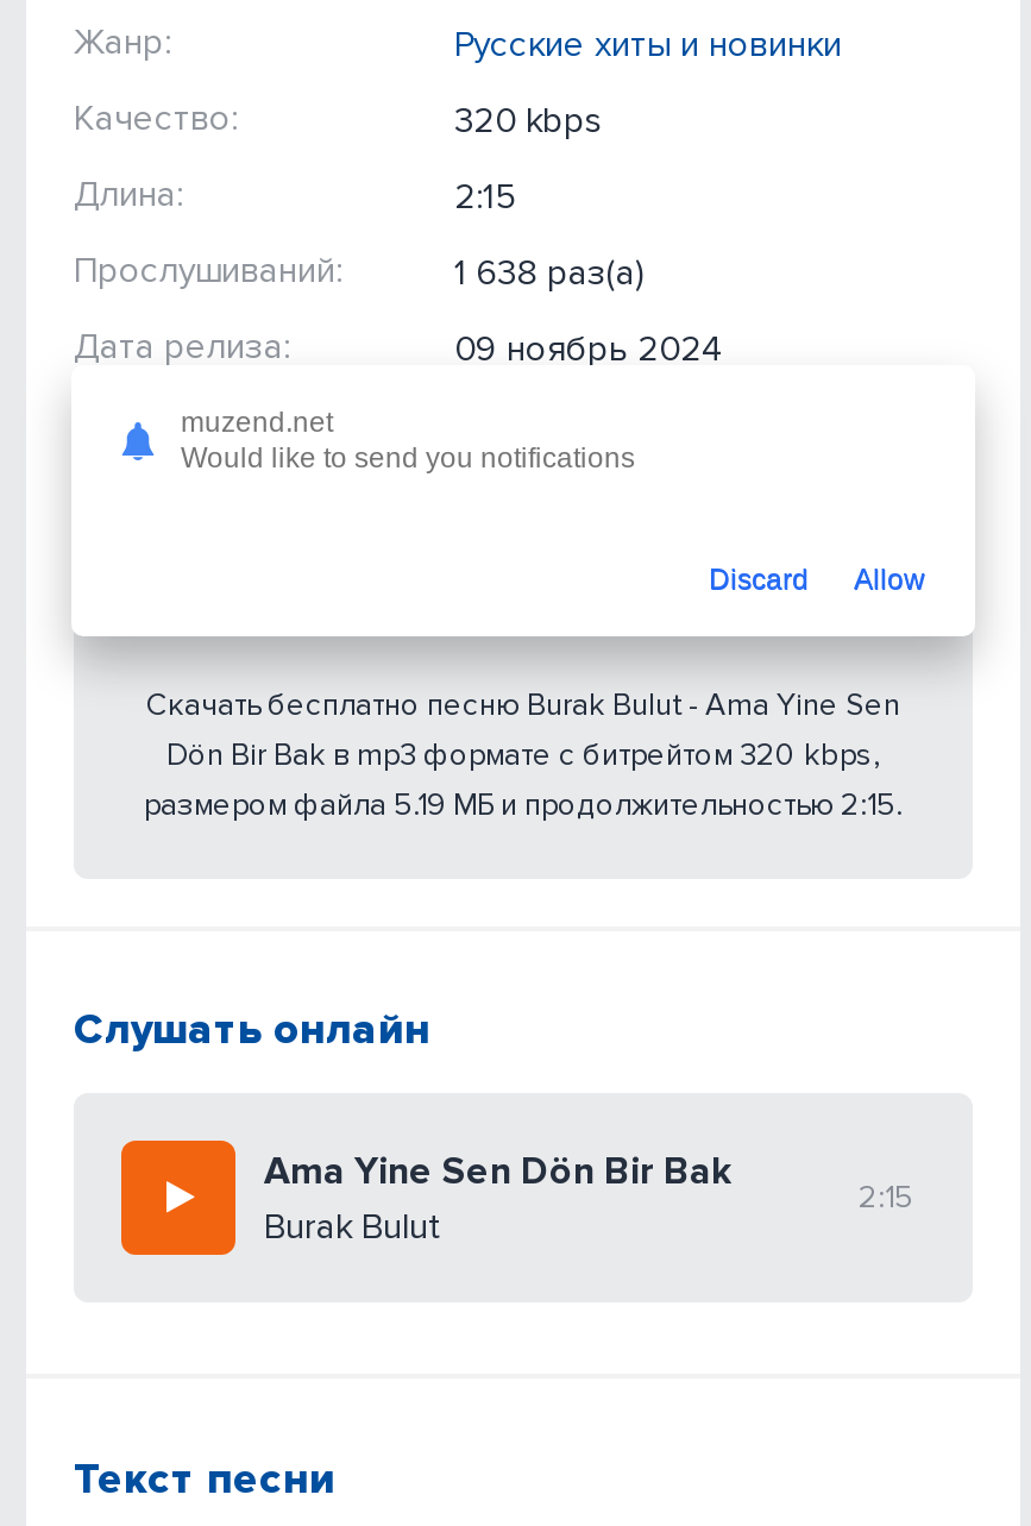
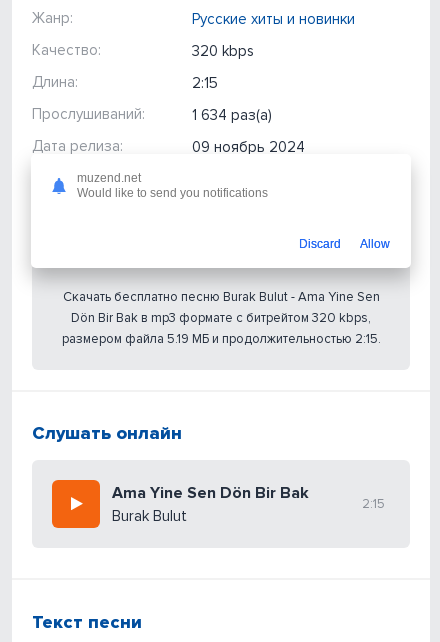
- 1 638 раз(а)
+ 1 634 раз(а)
